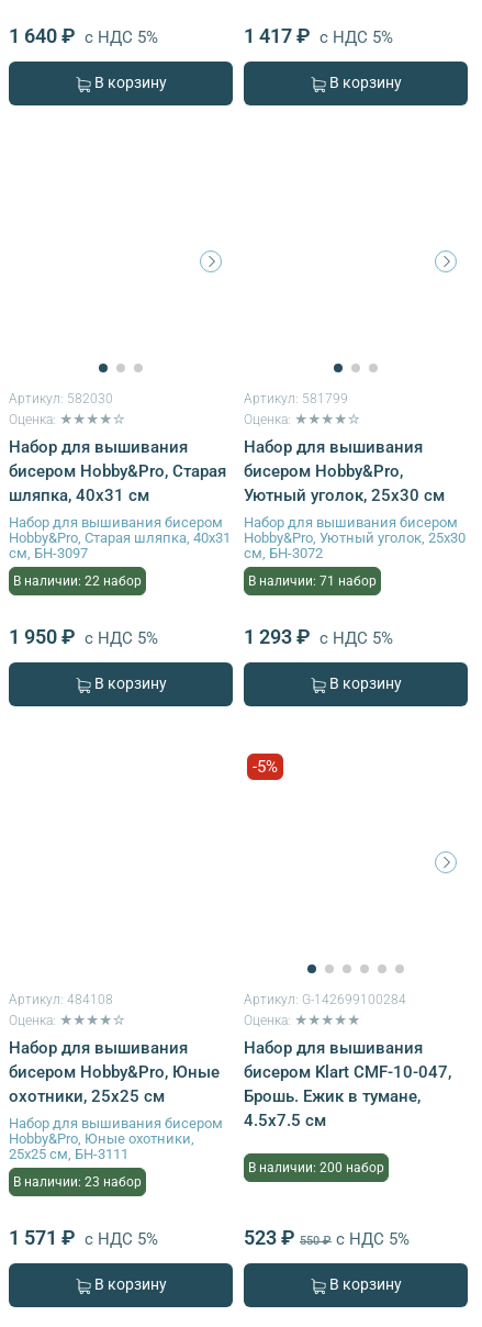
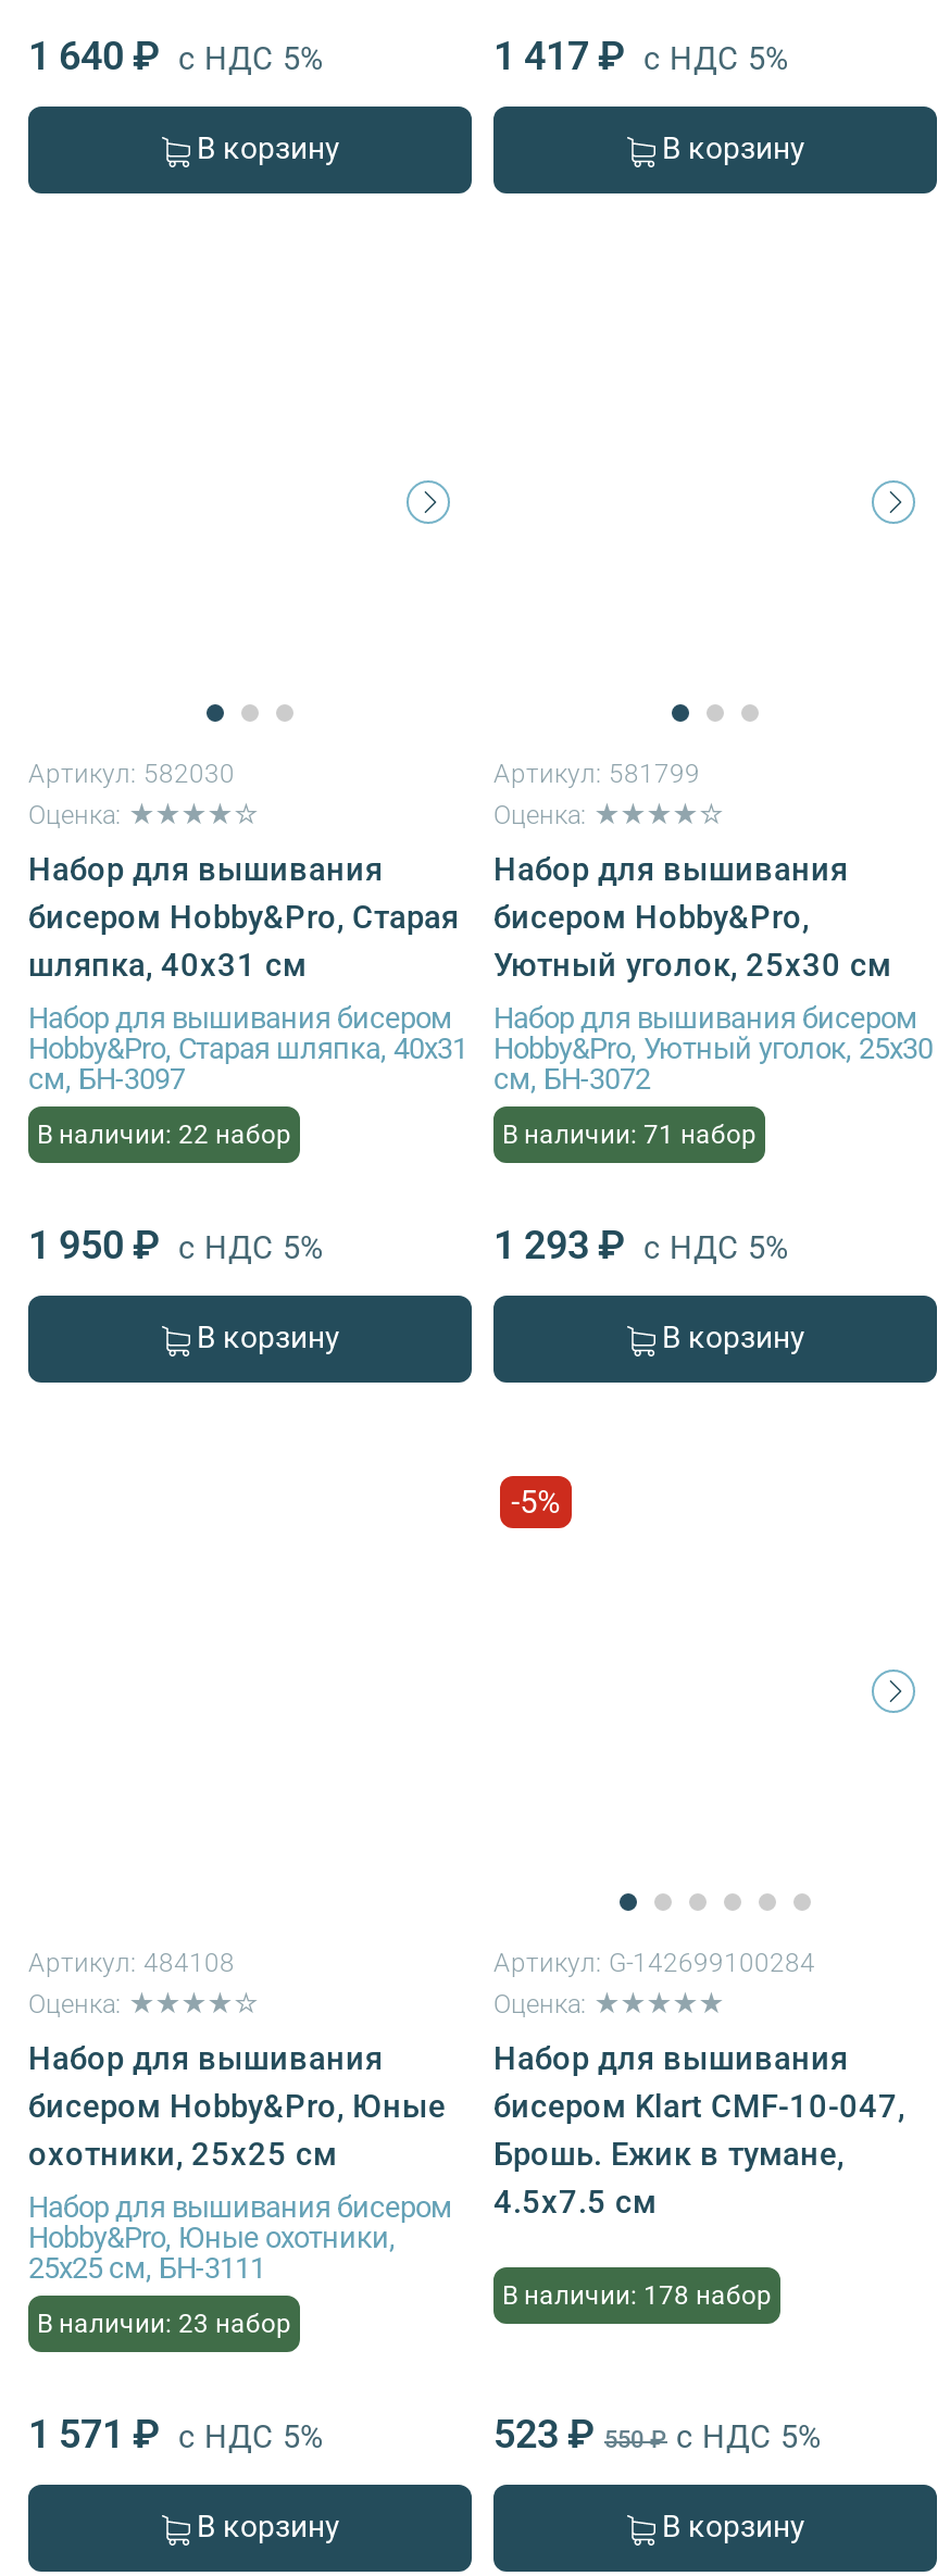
- В наличии: 200 набор
+ В наличии: 178 набор
